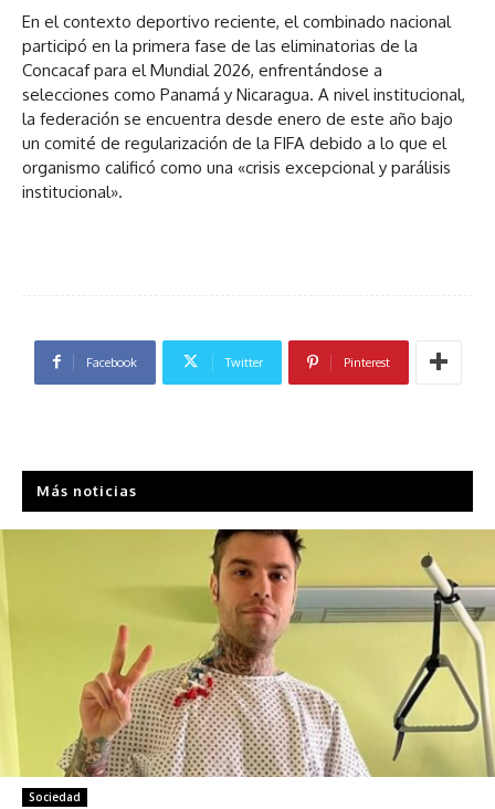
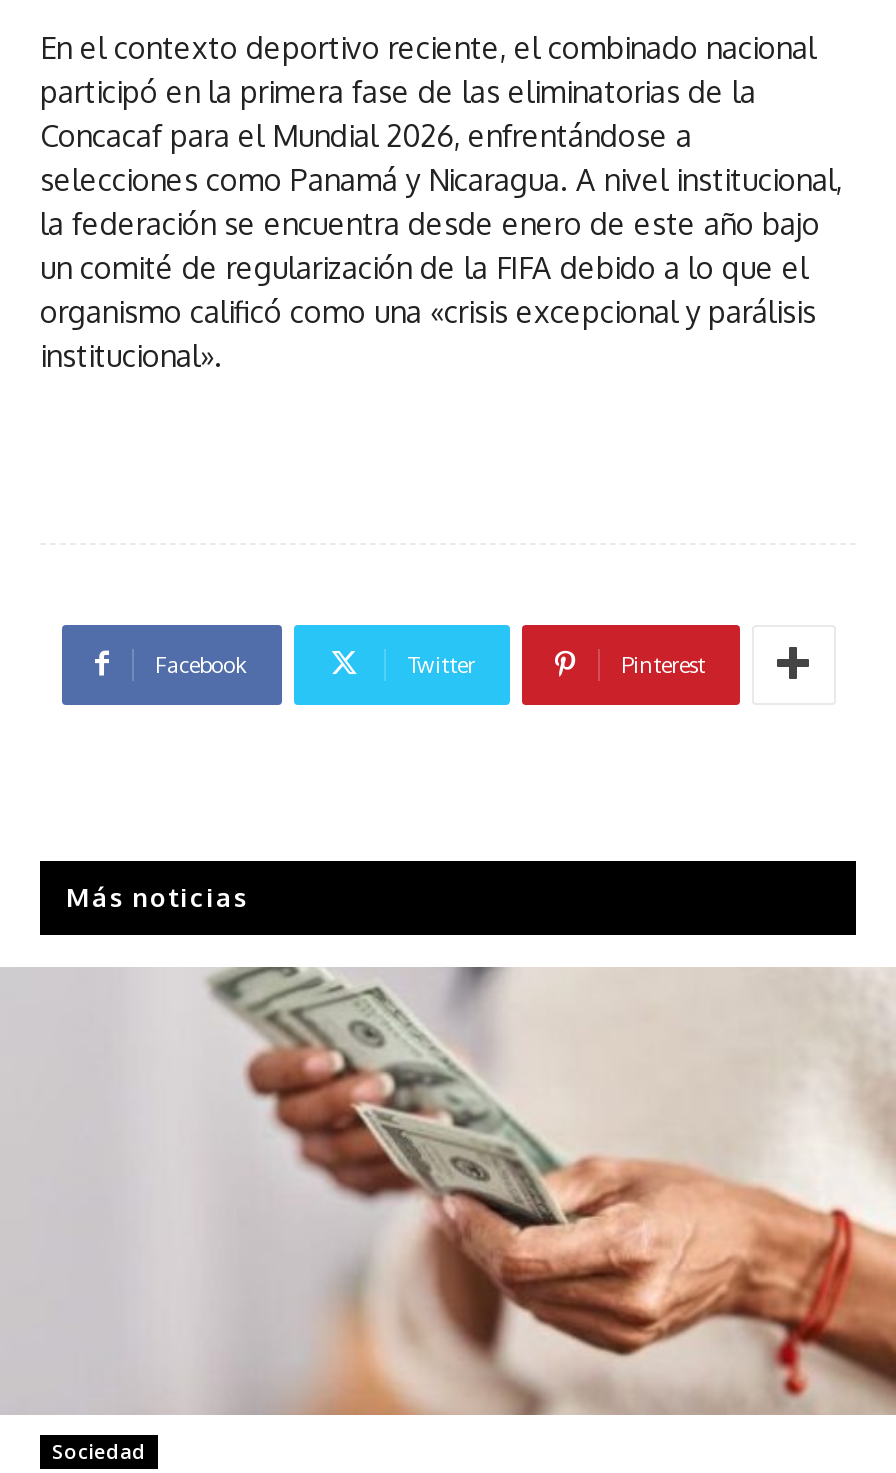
- [image]
+ [image]
